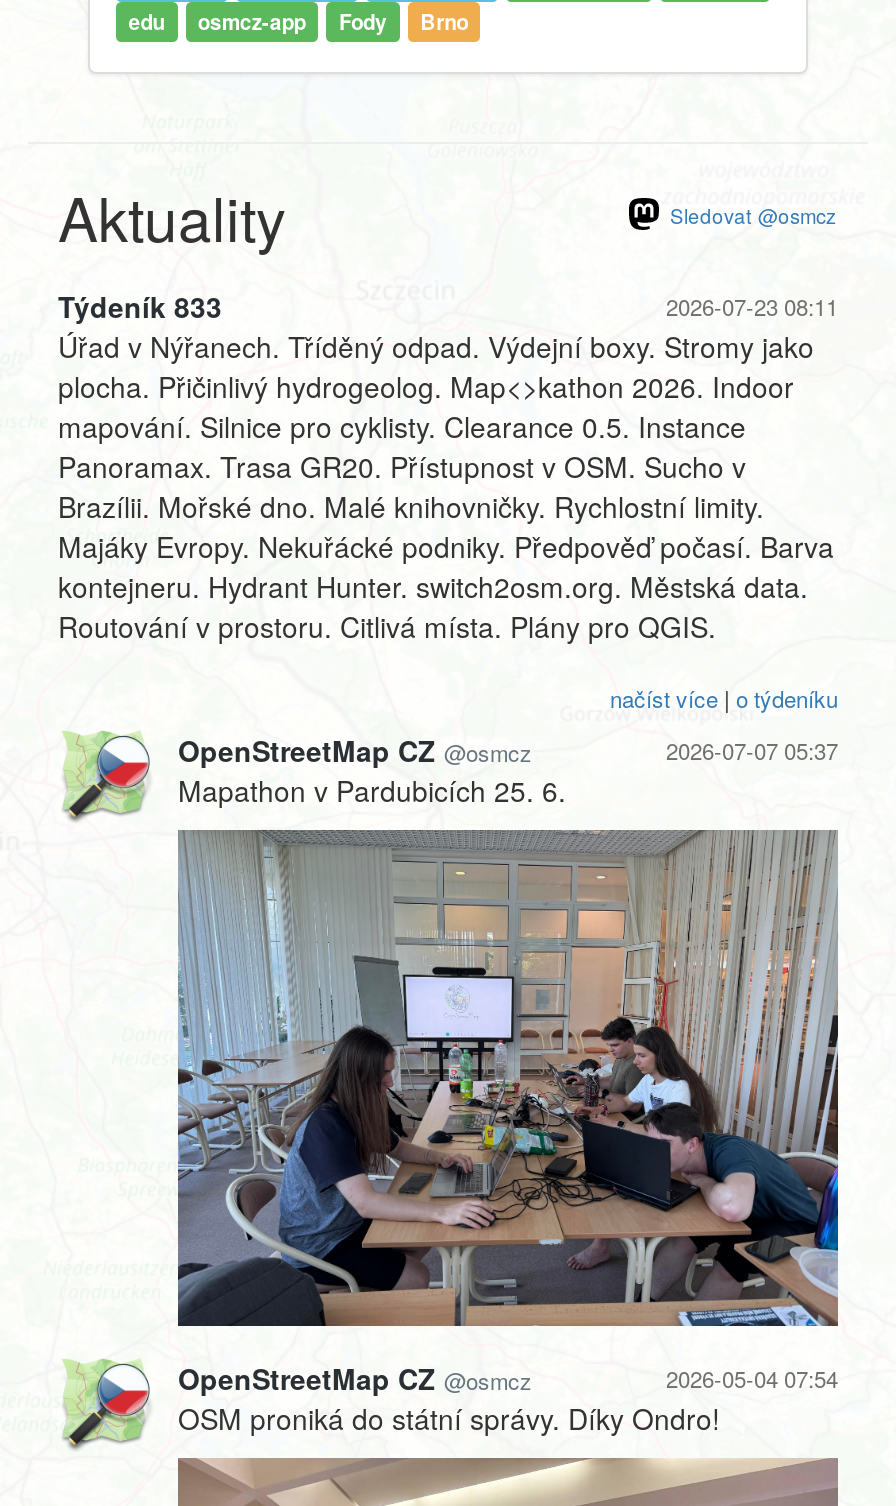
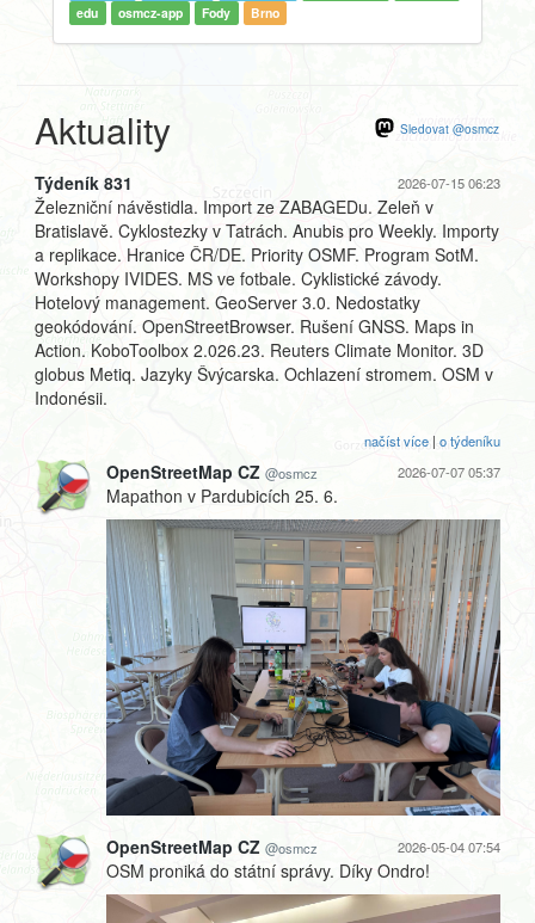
- 2026-07-23 08:11
- Týdeník 833
- Úřad v Nýřanech. Tříděný odpad. Výdejní boxy. Stromy jako
- plocha. Přičinlivý hydrogeolog. Map<>kathon 2026. Indoor
- mapování. Silnice pro cyklisty. Clearance 0.5. Instance
- Panoramax. Trasa GR20. Přístupnost v OSM. Sucho v
- Brazílii. Mořské dno. Malé knihovničky. Rychlostní limity.
- Majáky Evropy. Nekuřácké podniky. Předpověď počasí. Barva
- kontejneru. Hydrant Hunter. switch2osm.org. Městská data.
- Routování v prostoru. Citlivá místa. Plány pro QGIS.
+ 2026-07-15 06:23
+ Týdeník 831
+ Železniční návěstidla. Import ze ZABAGEDu. Zeleň v
+ Bratislavě. Cyklostezky v Tatrách. Anubis pro Weekly. Importy
+ a replikace. Hranice ČR/DE. Priority OSMF. Program SotM.
+ Workshopy IVIDES. MS ve fotbale. Cyklistické závody.
+ Hotelový management. GeoServer 3.0. Nedostatky
+ geokódování. OpenStreetBrowser. Rušení GNSS. Maps in
+ Action. KoboToolbox 2.026.23. Reuters Climate Monitor. 3D
+ globus Metiq. Jazyky Švýcarska. Ochlazení stromem. OSM v
+ Indonésii.
